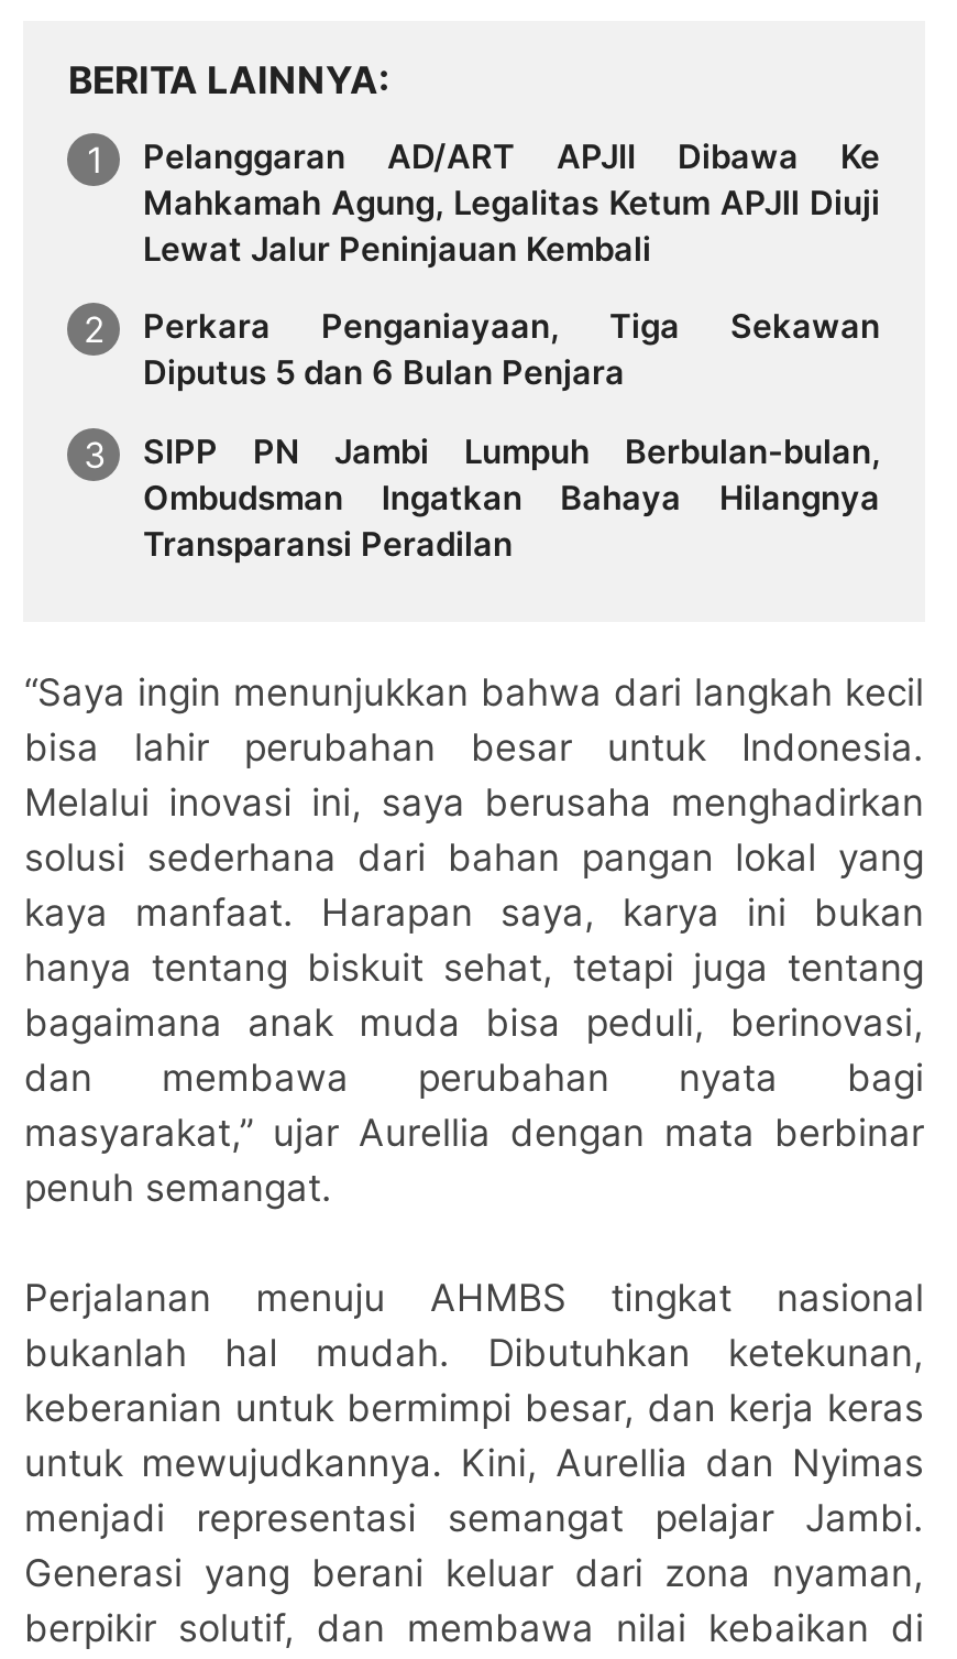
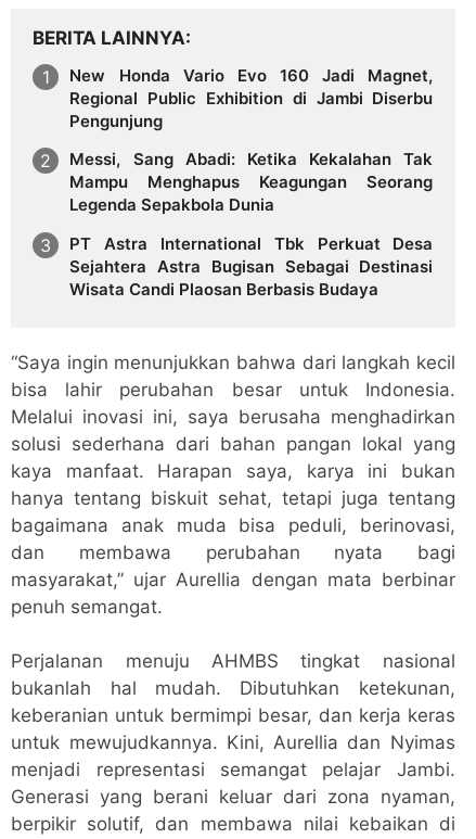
- Pelanggaran AD/ART APJII Dibawa Ke
- Mahkamah Agung, Legalitas Ketum APJII Diuji
- Lewat Jalur Peninjauan Kembali
+ New Honda Vario Evo 160 Jadi Magnet,
+ Regional Public Exhibition di Jambi Diserbu
+ Pengunjung

- Perkara Penganiayaan, Tiga Sekawan
- Diputus 5 dan 6 Bulan Penjara
+ Messi, Sang Abadi: Ketika Kekalahan Tak
+ Mampu Menghapus Keagungan Seorang
+ Legenda Sepakbola Dunia

- SIPP PN Jambi Lumpuh Berbulan-bulan,
- Ombudsman Ingatkan Bahaya Hilangnya
- Transparansi Peradilan
+ PT Astra International Tbk Perkuat Desa
+ Sejahtera Astra Bugisan Sebagai Destinasi
+ Wisata Candi Plaosan Berbasis Budaya
